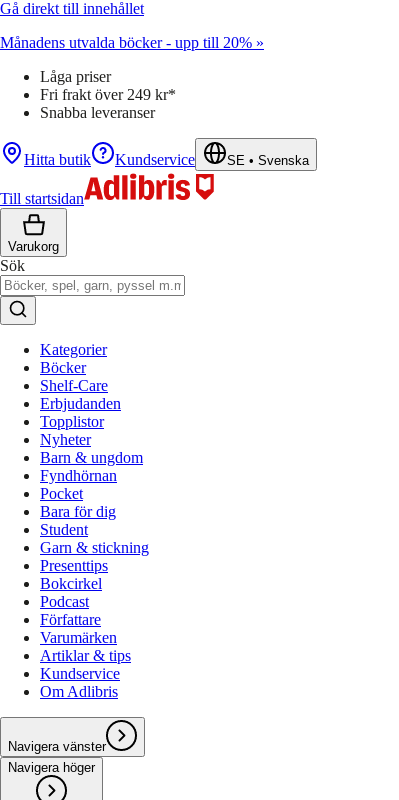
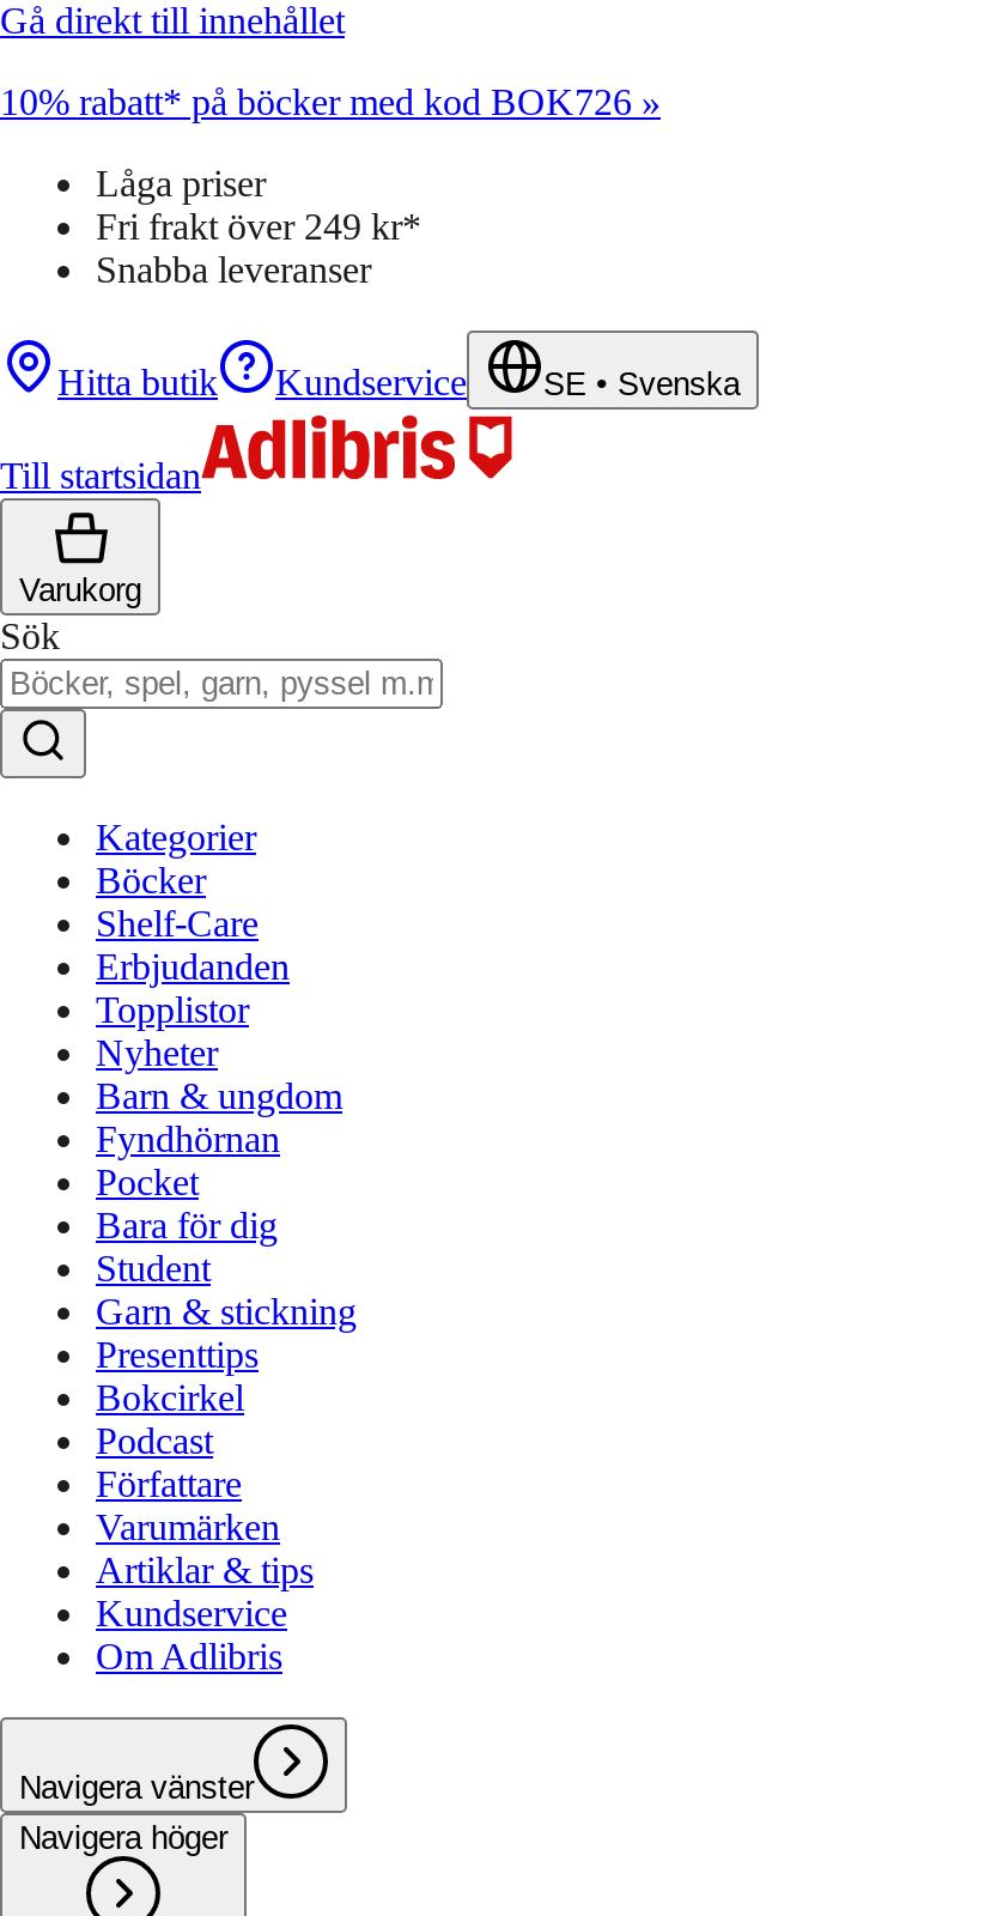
- Månadens utvalda böcker - upp till 20% »
+ 10% rabatt* på böcker med kod BOK726 »
